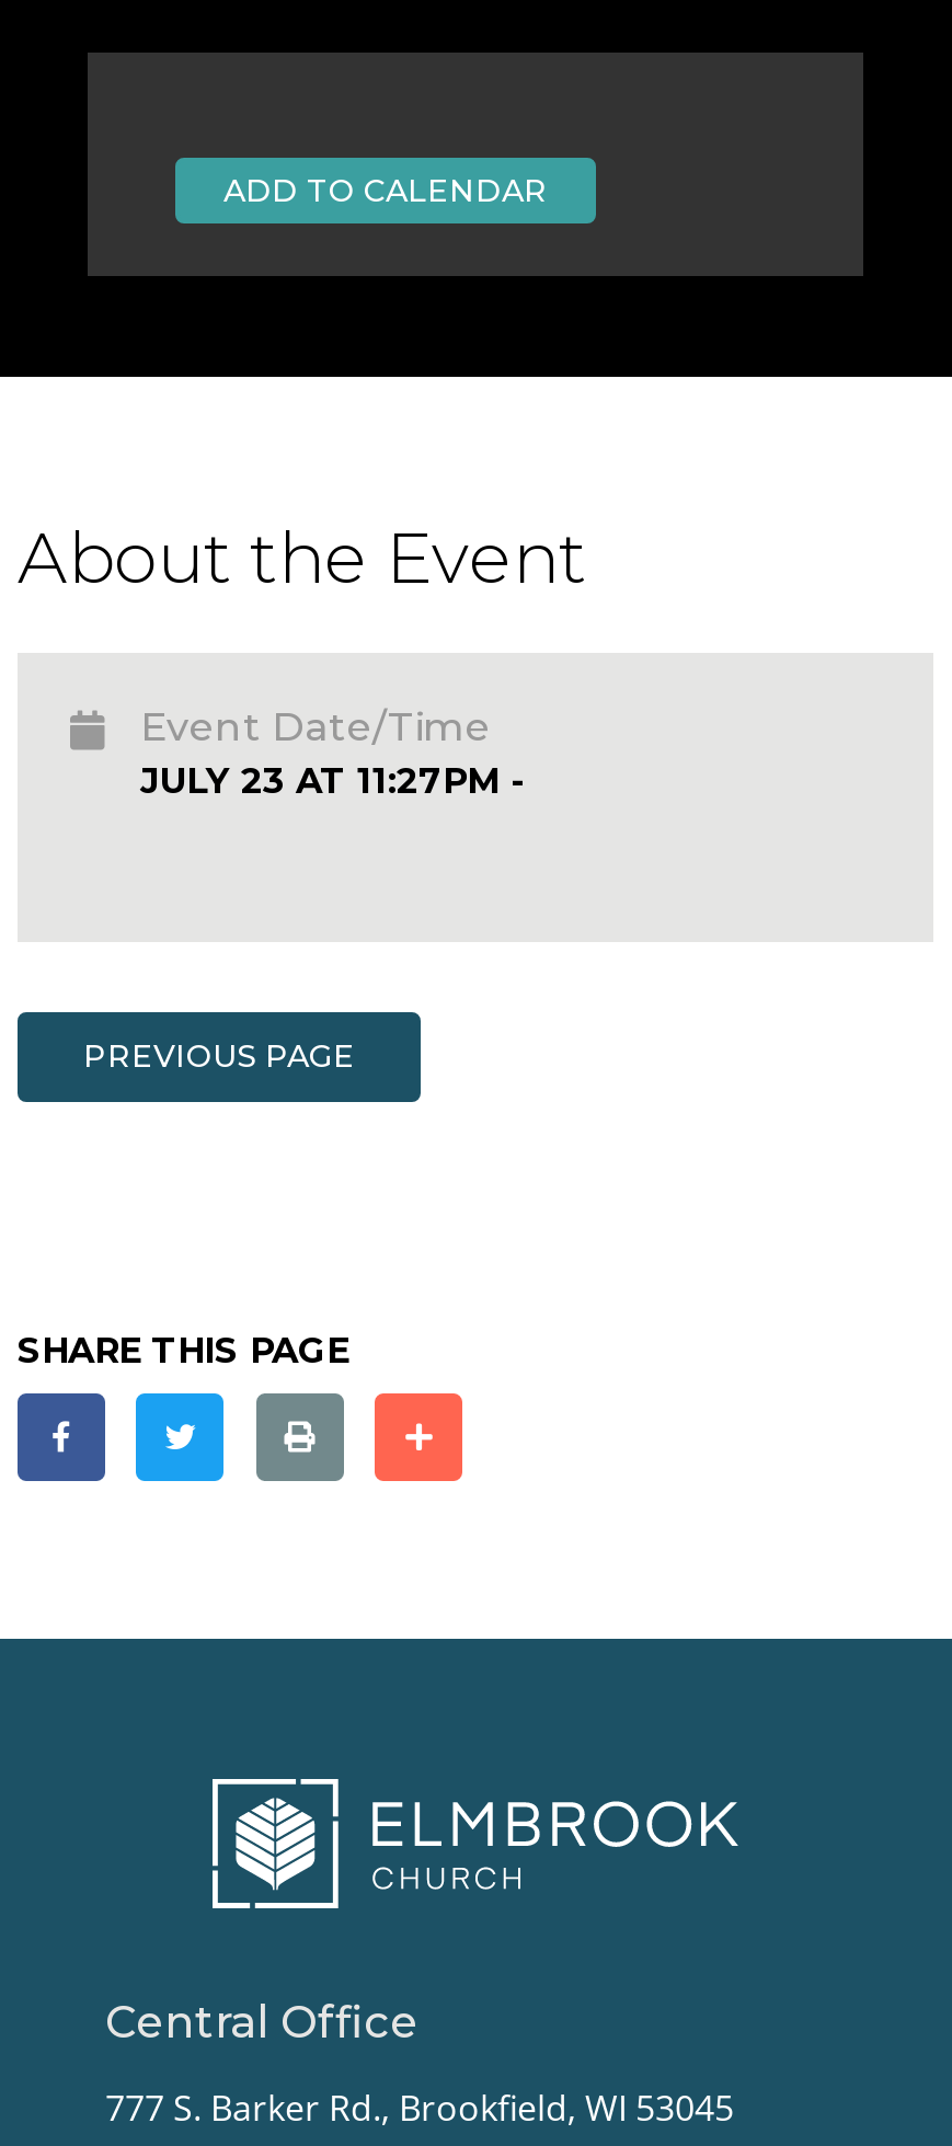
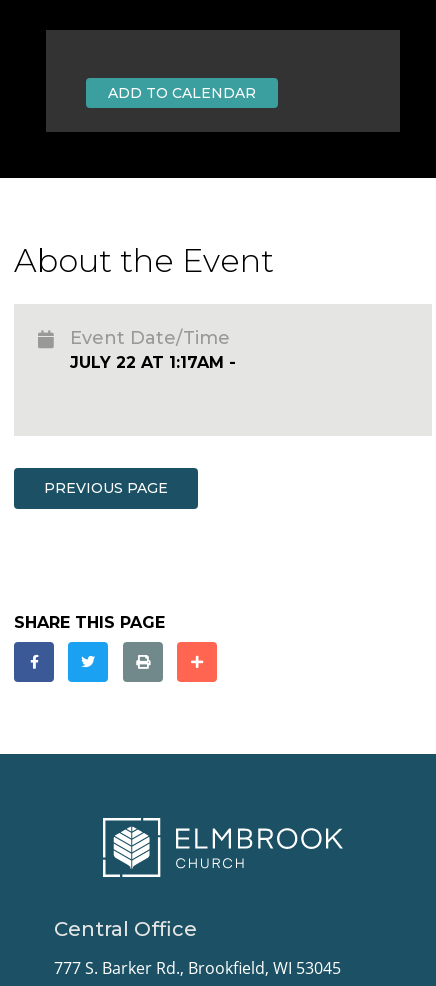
- JULY 23 AT 11:27PM -
+ JULY 22 AT 1:17AM -
